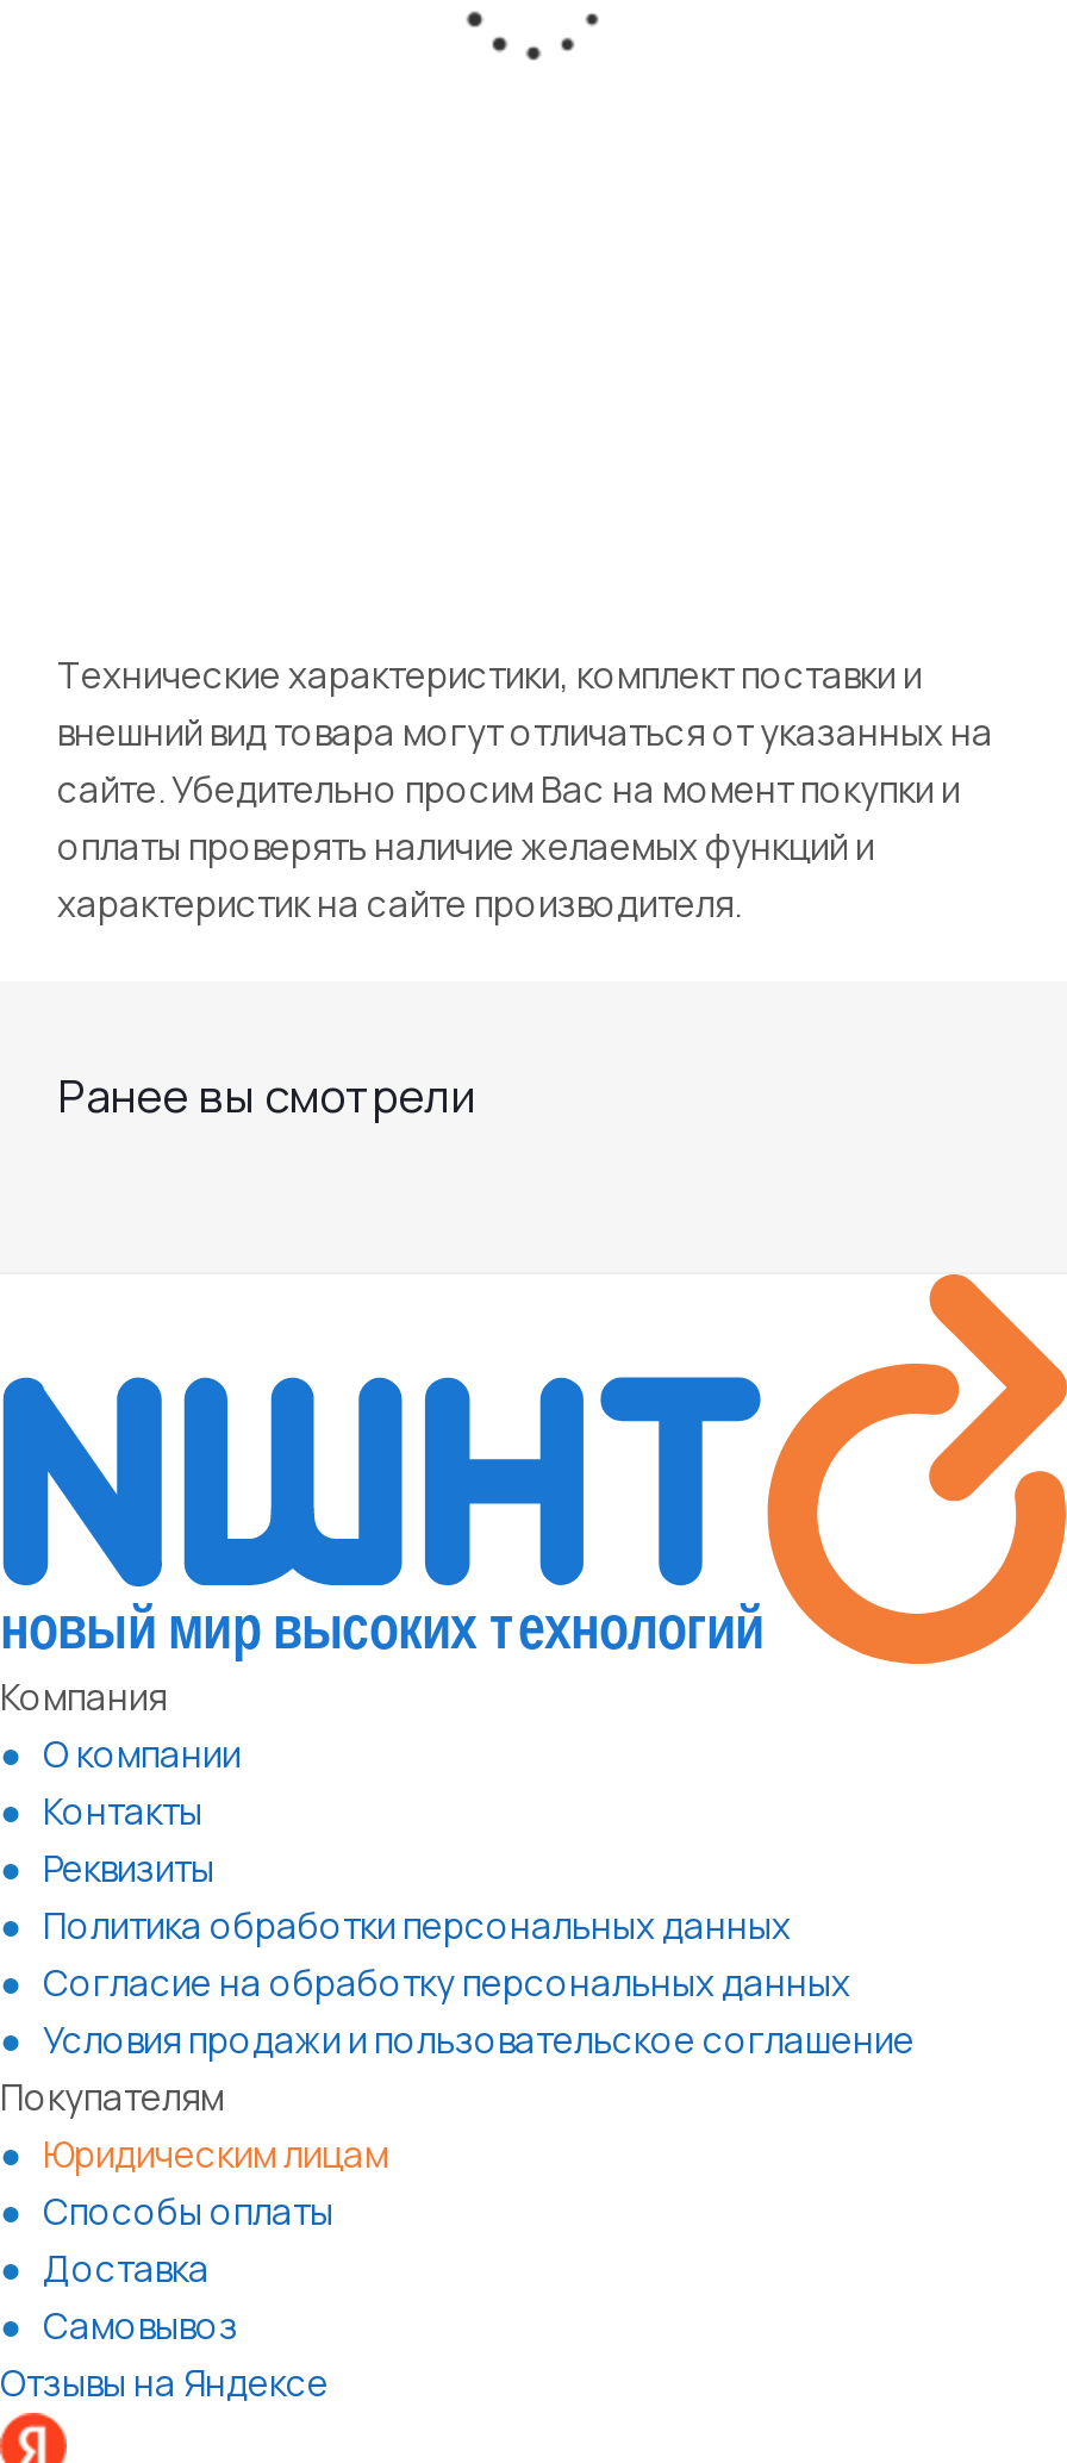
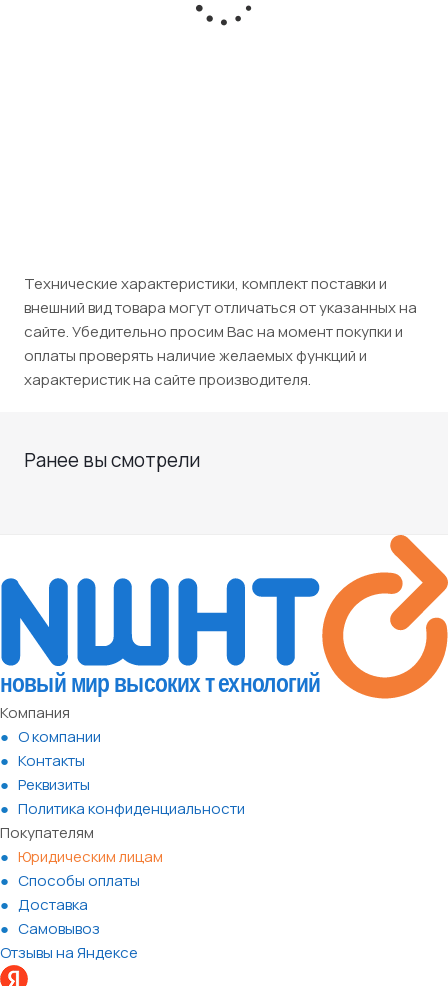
- Политика обработки персональных данных
- Согласие на обработку персональных данных
- Условия продажи и пользовательское соглашение
+ Политика конфиденциальности
